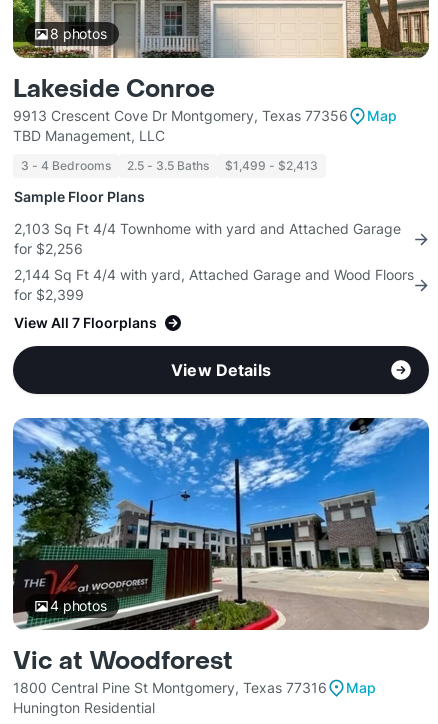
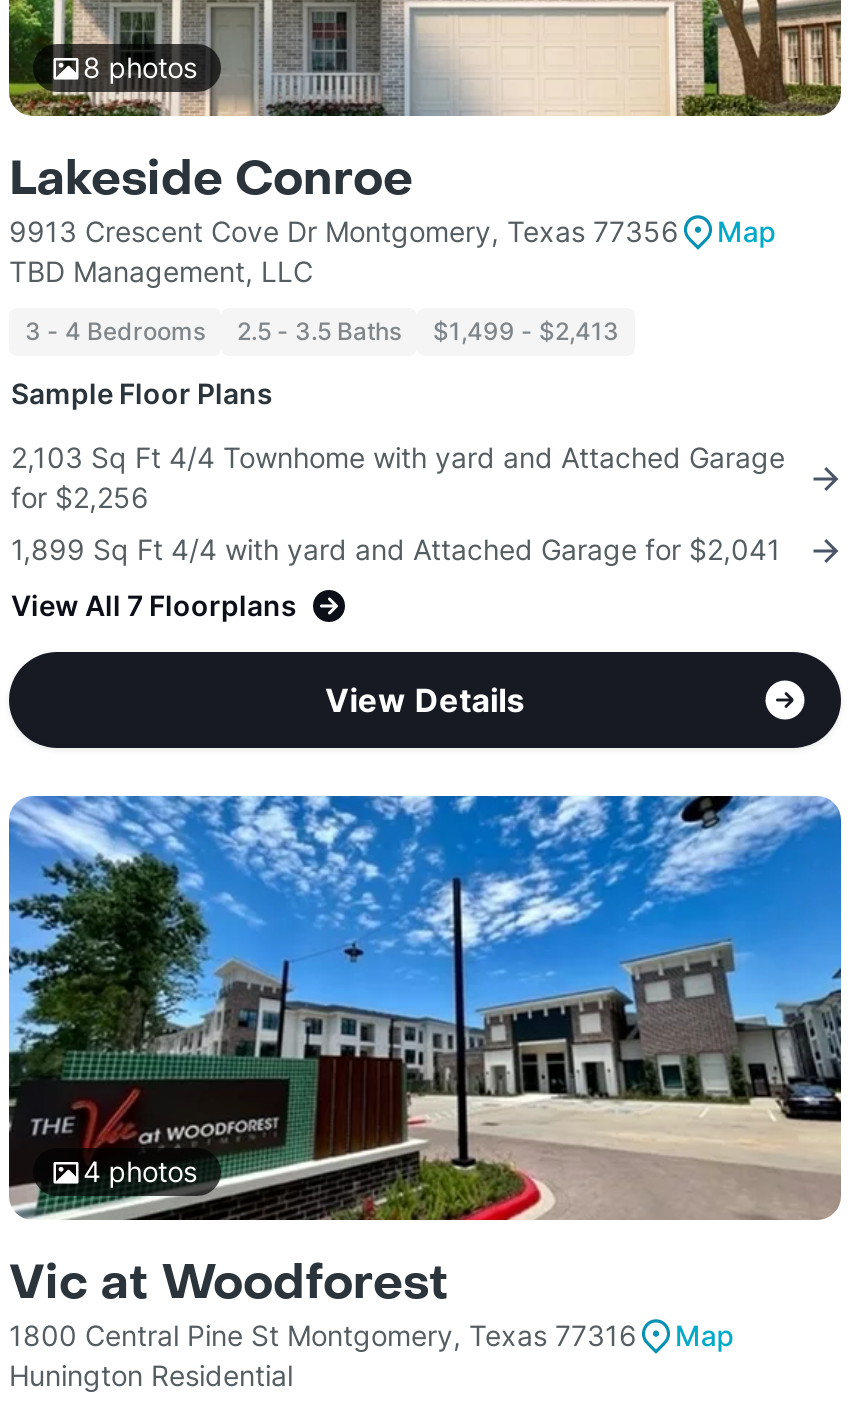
- 2,144 Sq Ft 4/4 with yard, Attached Garage and Wood Floors
- for $2,399
+ 1,899 Sq Ft 4/4 with yard and Attached Garage for $2,041
